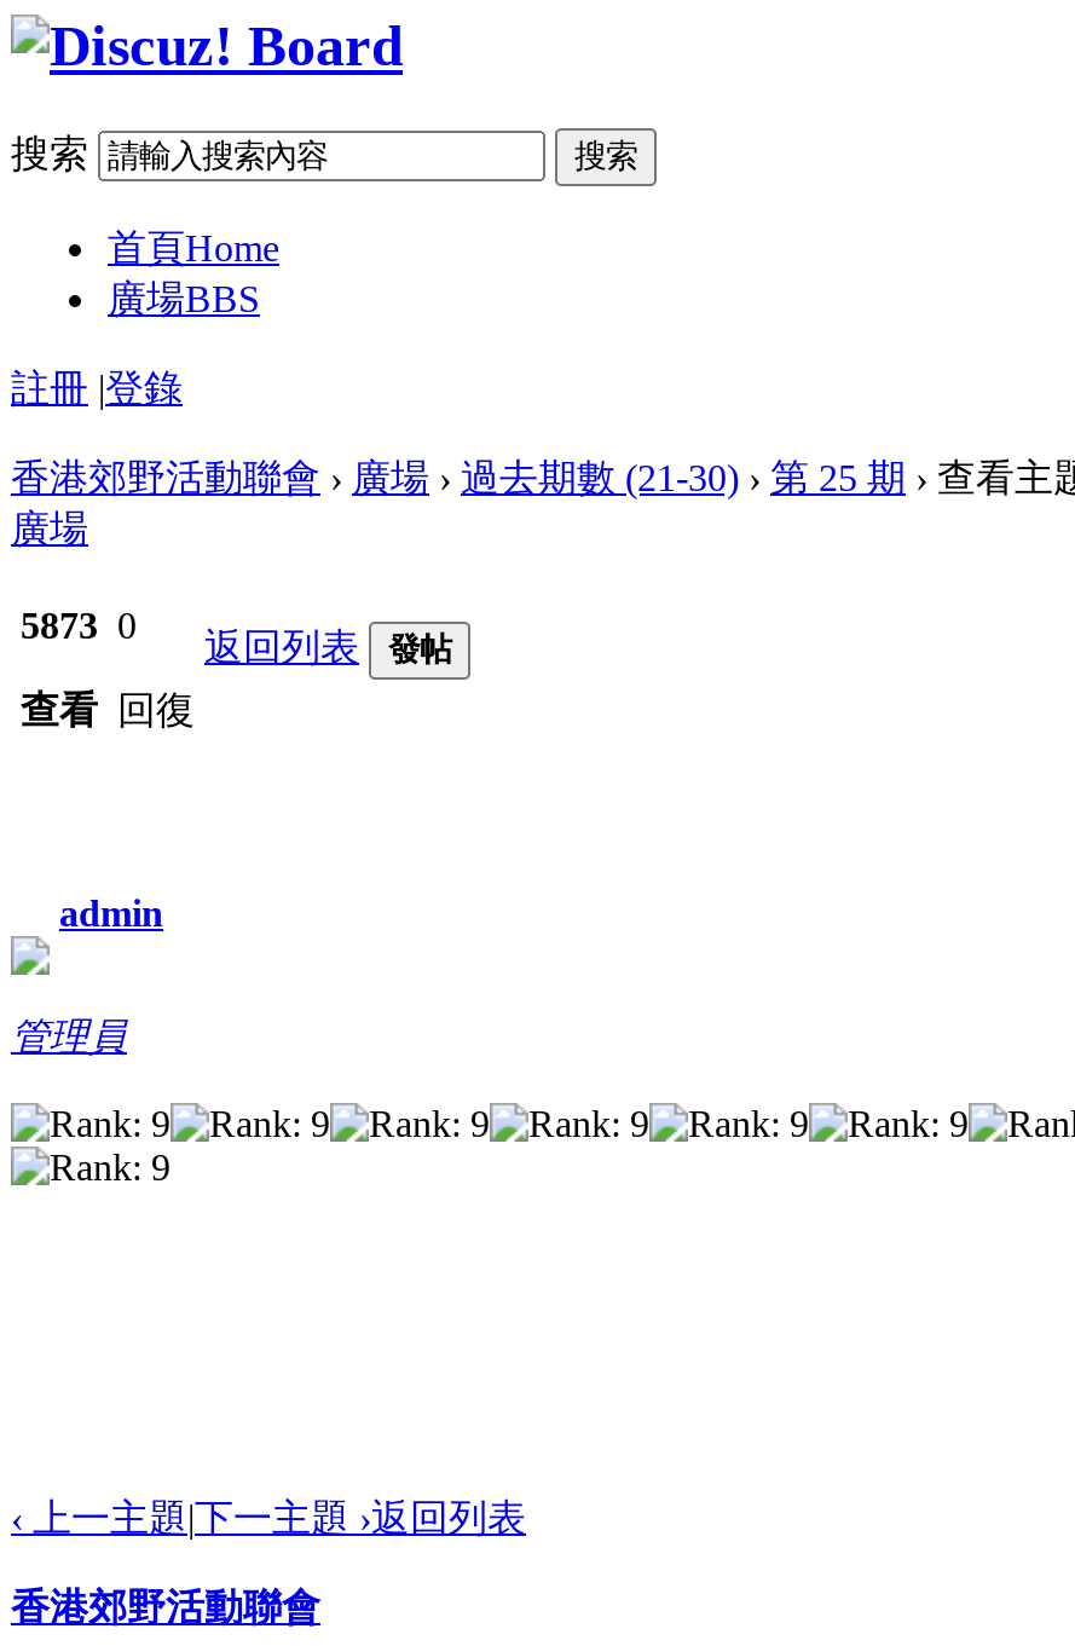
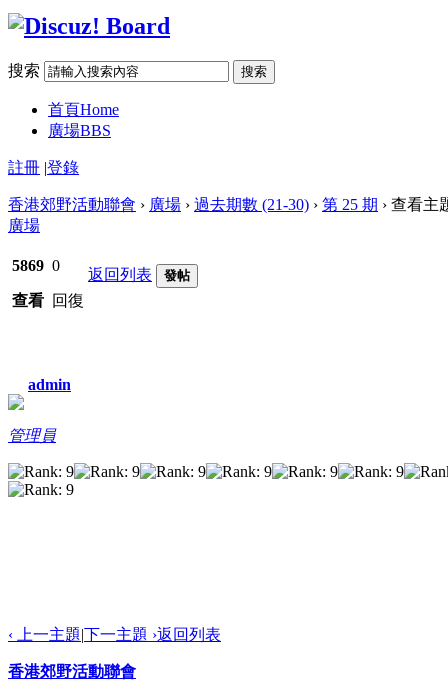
- 5873 0
+ 5869 0
